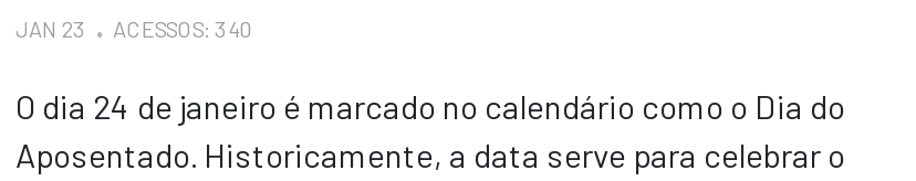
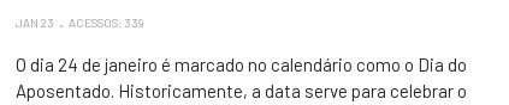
- JAN 23 ACESSOS: 340
+ JAN 23 ACESSOS: 339
